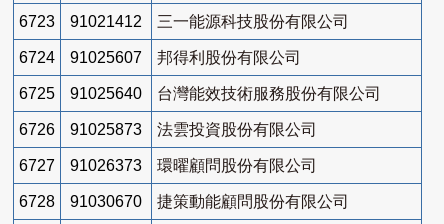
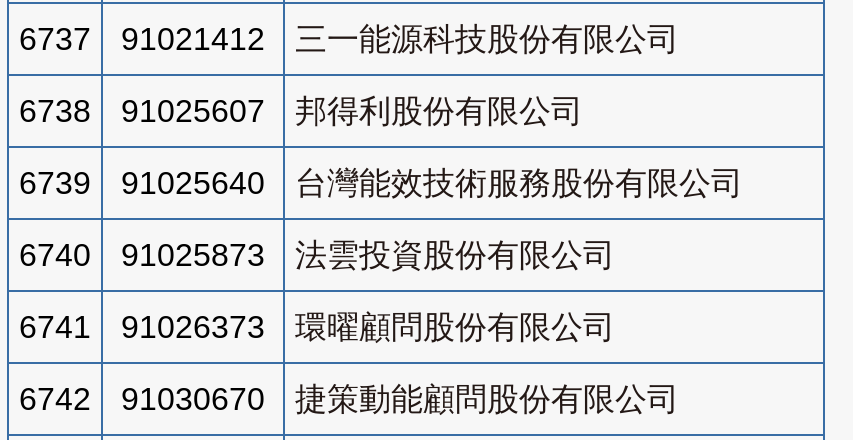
- 6723 91021412 三一能源科技股份有限公司
+ 6737 91021412 三一能源科技股份有限公司

- 6724 91025607 邦得利股份有限公司
+ 6738 91025607 邦得利股份有限公司

- 6725 91025640 台灣能效技術服務股份有限公司
+ 6739 91025640 台灣能效技術服務股份有限公司

- 6726 91025873 法雲投資股份有限公司
+ 6740 91025873 法雲投資股份有限公司

- 6727 91026373 環曜顧問股份有限公司
+ 6741 91026373 環曜顧問股份有限公司

- 6728 91030670 捷策動能顧問股份有限公司
+ 6742 91030670 捷策動能顧問股份有限公司
